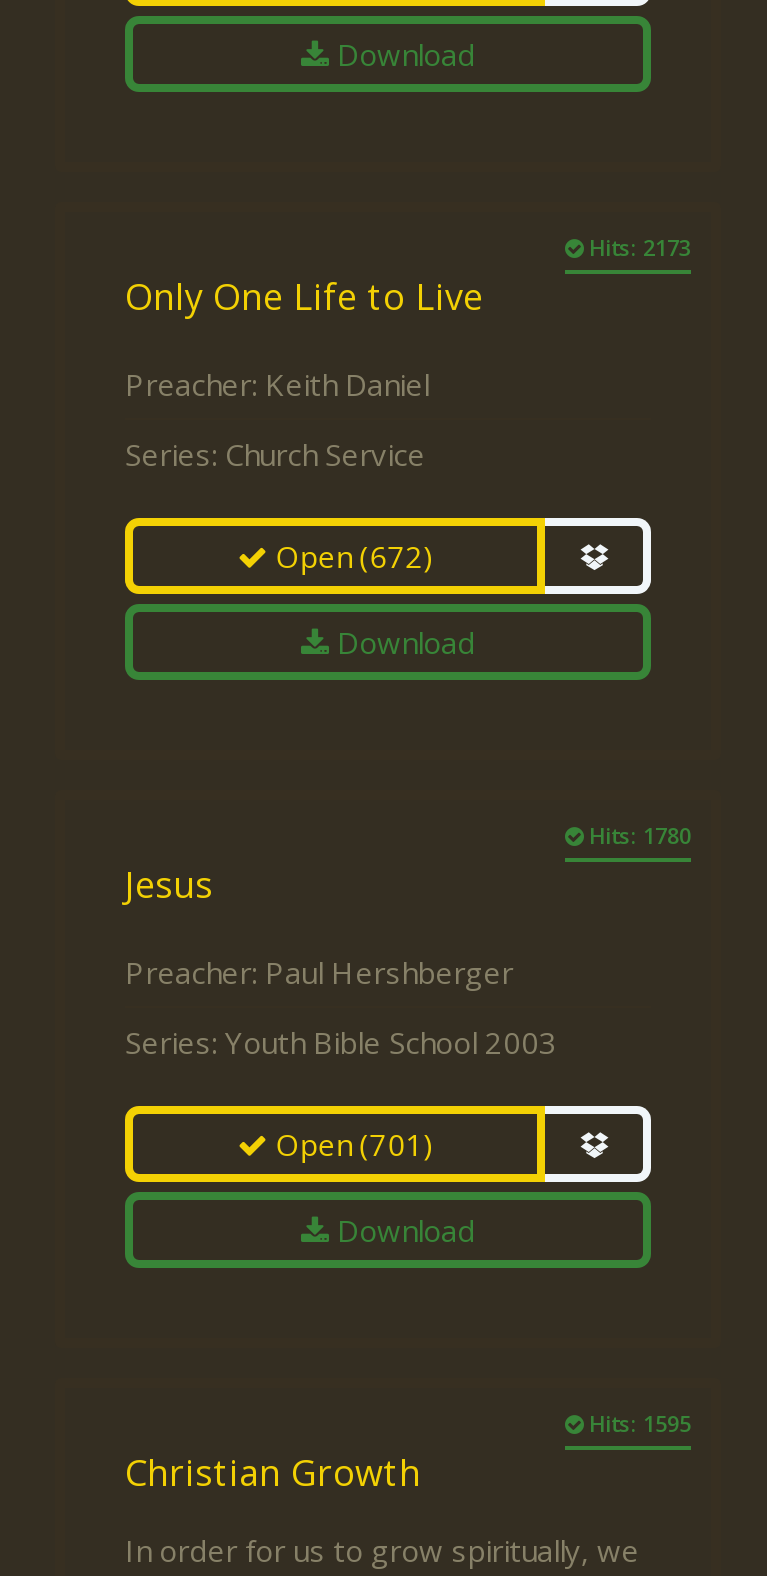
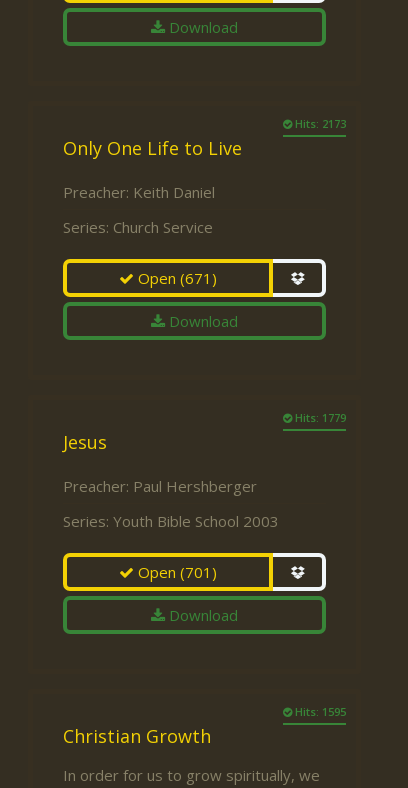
- Open (672)
+ Open (671)

- Hits: 1780
+ Hits: 1779
